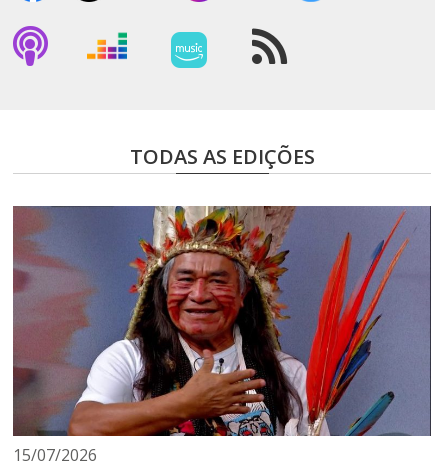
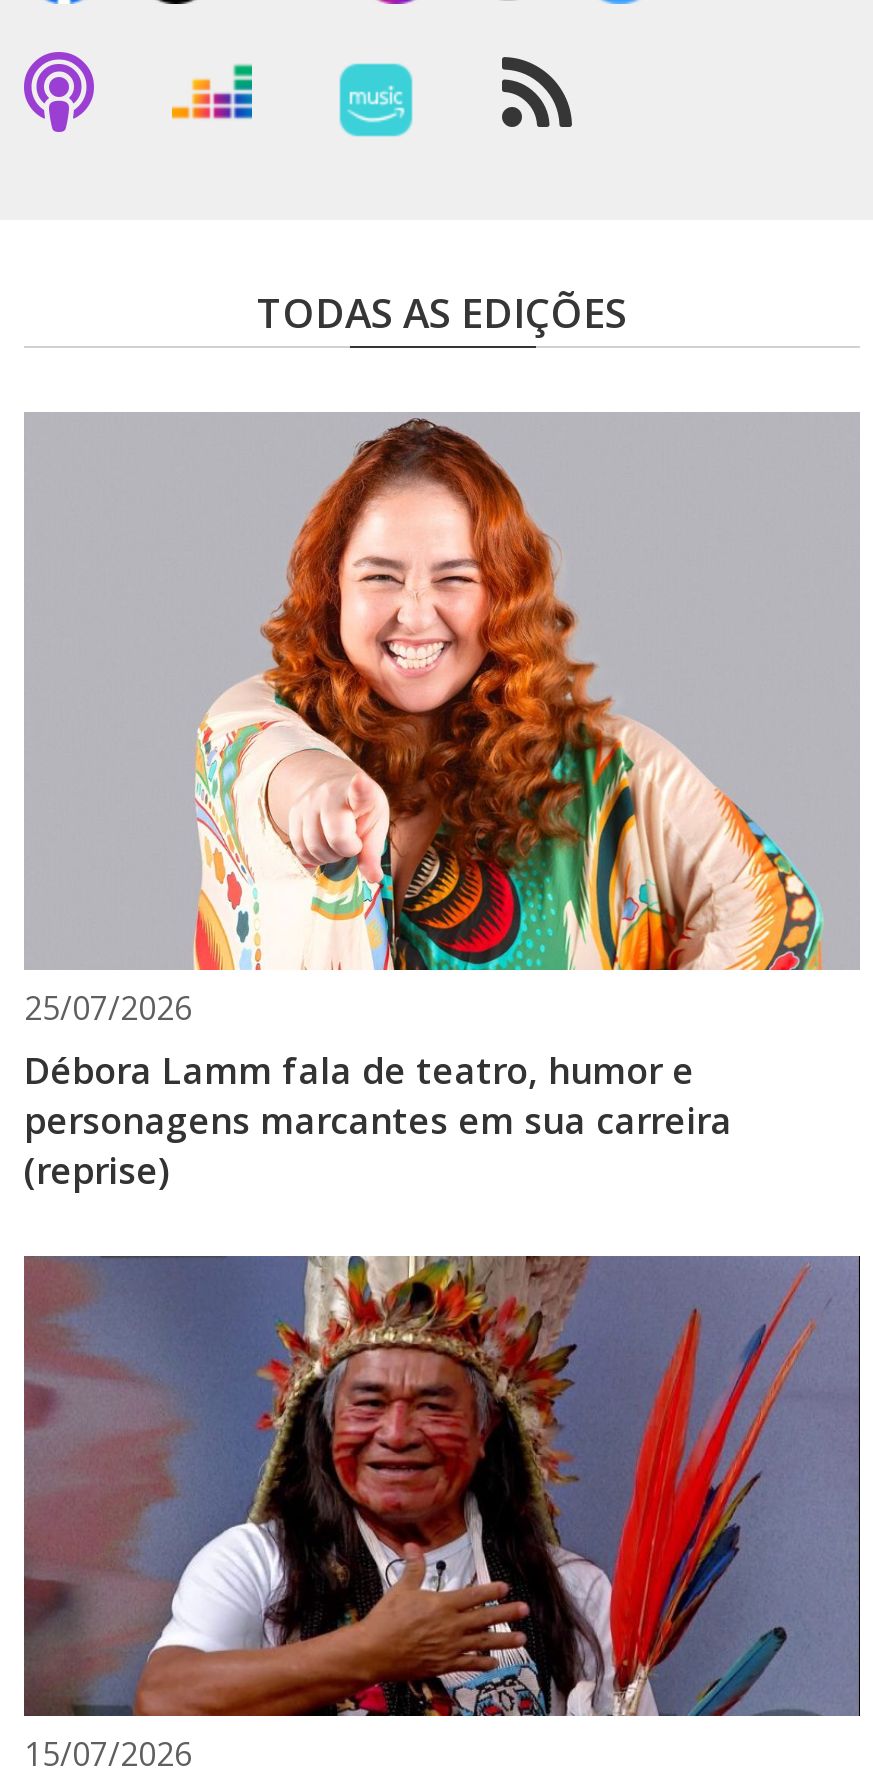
+ [image]
+ 25/07/2026
+ Débora Lamm fala de teatro, humor e
+ personagens marcantes em sua carreira
+ (reprise)
